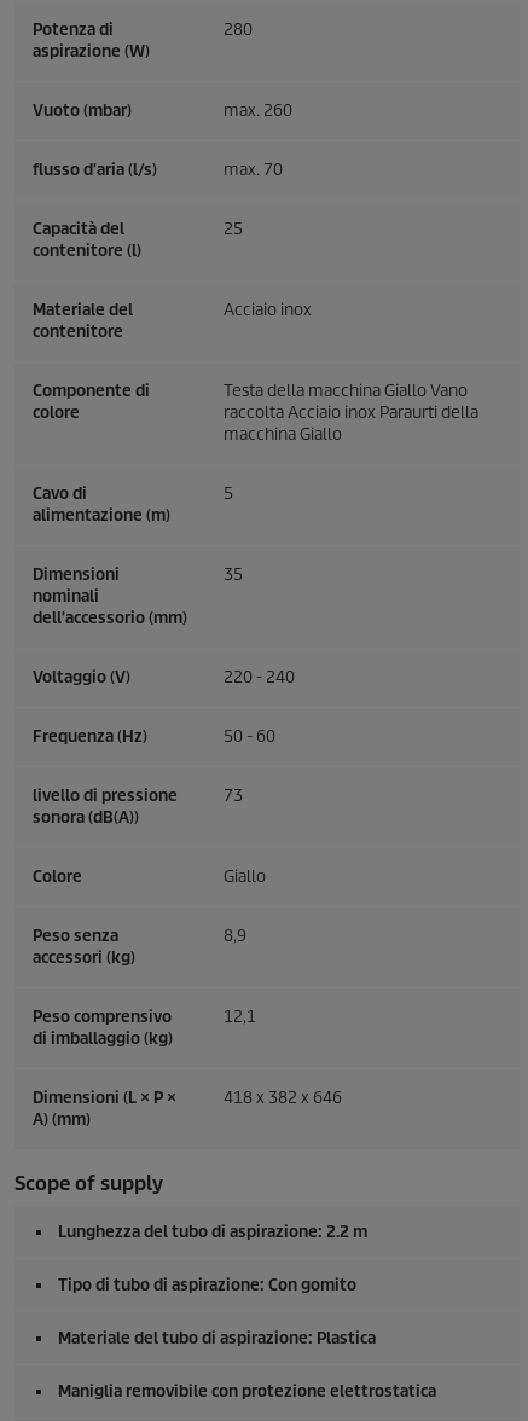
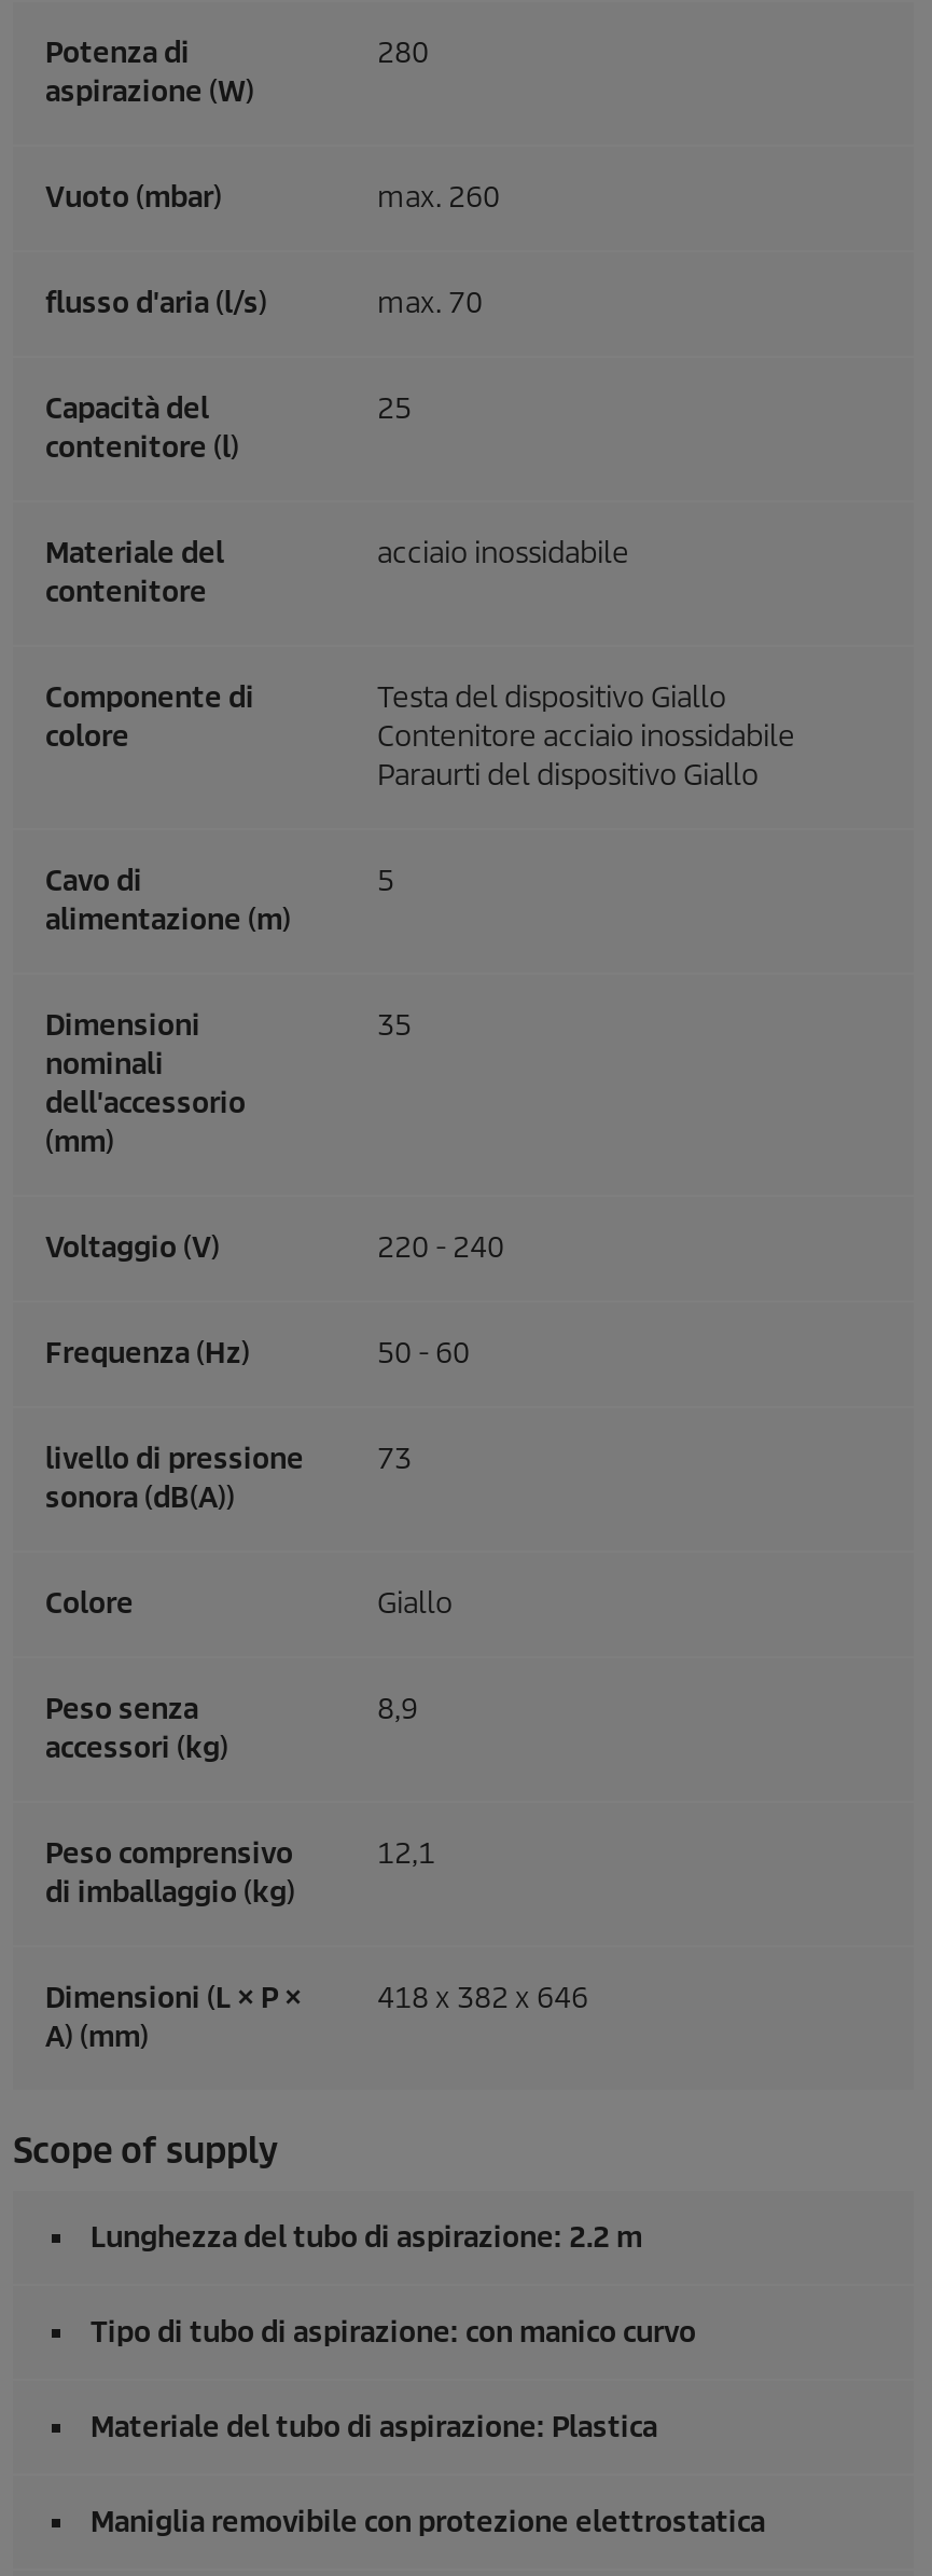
- Acciaio inox
+ acciaio inossidabile

- Testa della macchina Giallo Vano
- raccolta Acciaio inox Paraurti della
- macchina Giallo
+ Testa del dispositivo Giallo
+ Contenitore acciaio inossidabile
+ Paraurti del dispositivo Giallo

- Tipo di tubo di aspirazione: Con gomito
+ Tipo di tubo di aspirazione: con manico curvo
